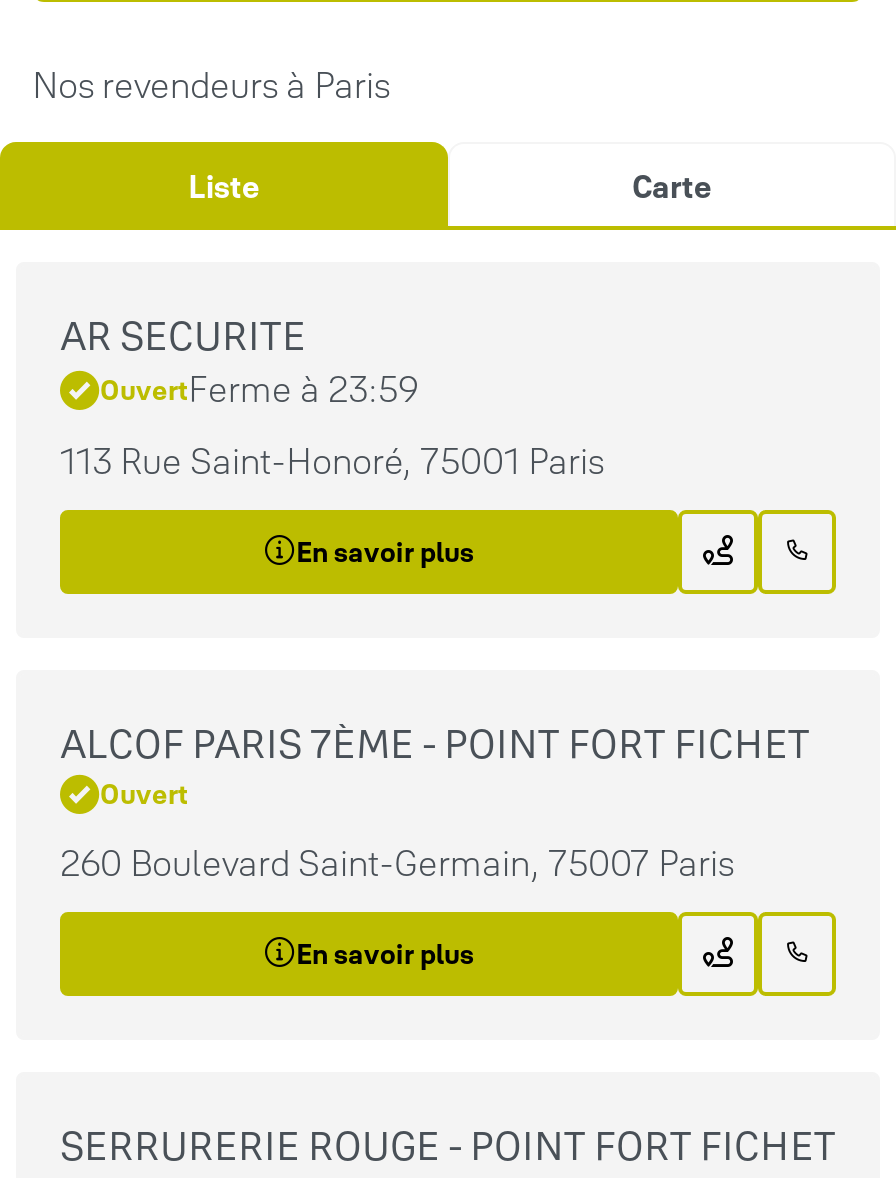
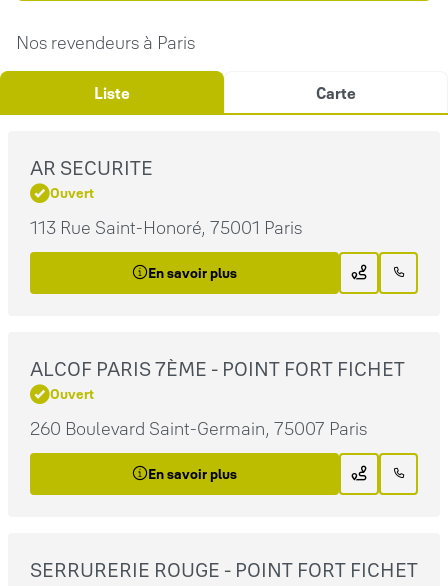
- OuvertFerme à 23:59
+ Ouvert
